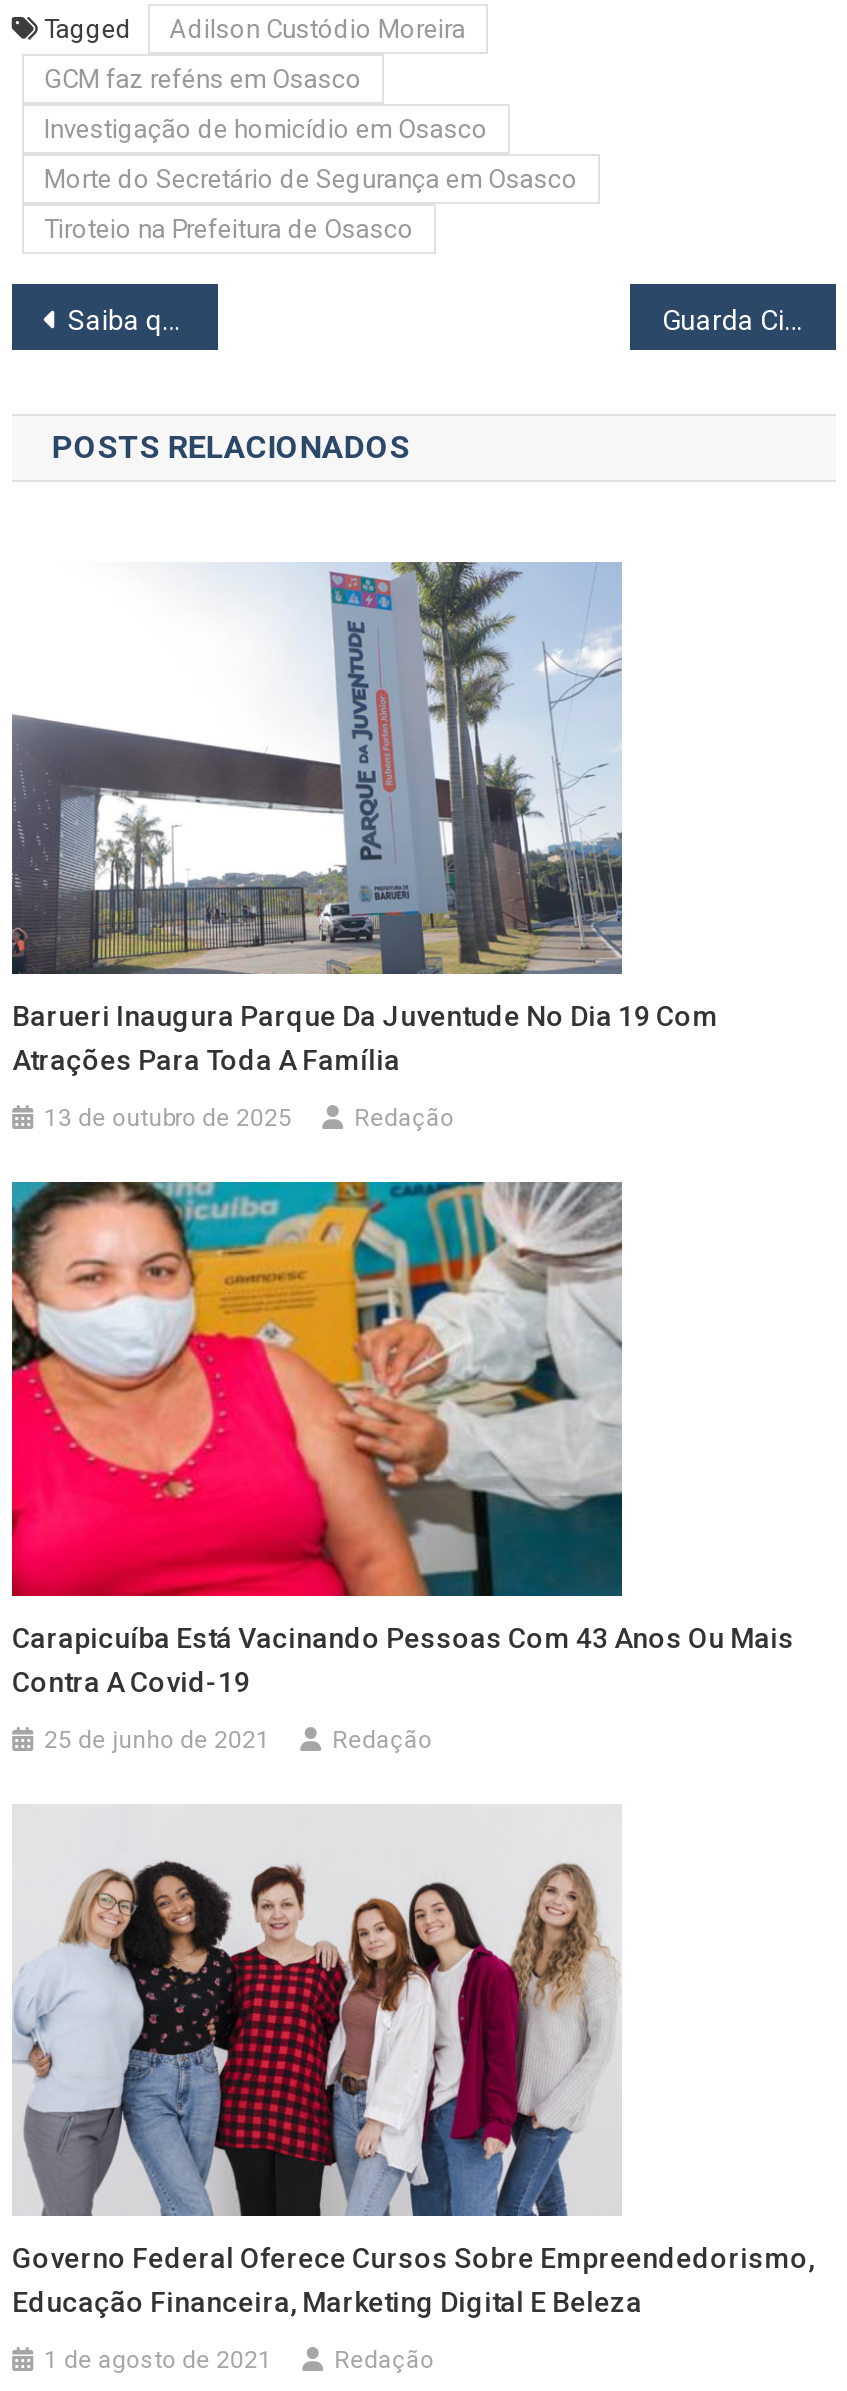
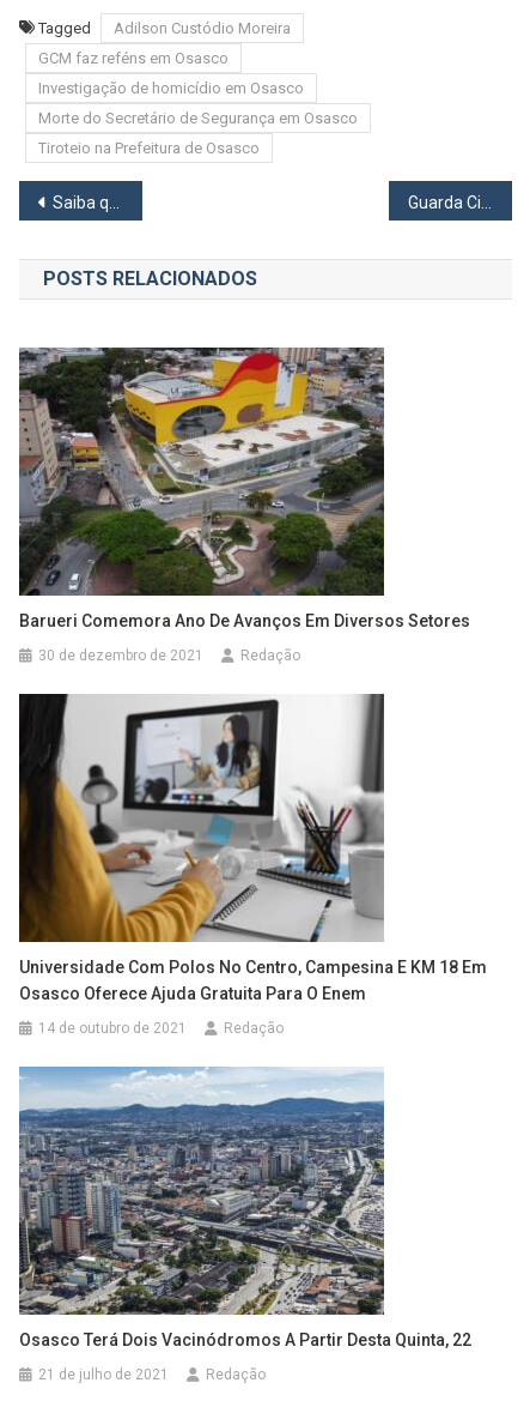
- [image]
- Barueri Inaugura Parque Da Juventude No Dia 19 Com
- Atrações Para Toda A Família
+ [image]
+ Barueri Comemora Ano De Avanços Em Diversos Setores

- 13 de outubro de 2025
+ 30 de dezembro de 2021

- [image]
- Carapicuíba Está Vacinando Pessoas Com 43 Anos Ou Mais
- Contra A Covid-19
+ [image]
+ Universidade Com Polos No Centro, Campesina E KM 18 Em
+ Osasco Oferece Ajuda Gratuita Para O Enem

- 25 de junho de 2021
+ 14 de outubro de 2021

- [image]
- Governo Federal Oferece Cursos Sobre Empreendedorismo,
- Educação Financeira, Marketing Digital E Beleza
+ [image]
+ Osasco Terá Dois Vacinódromos A Partir Desta Quinta, 22

- 1 de agosto de 2021
+ 21 de julho de 2021
